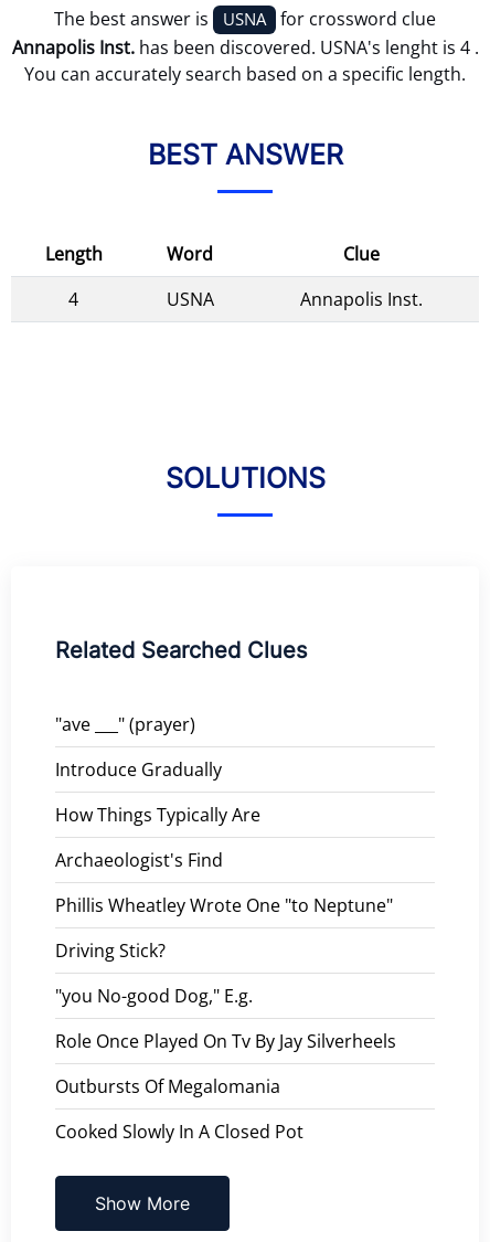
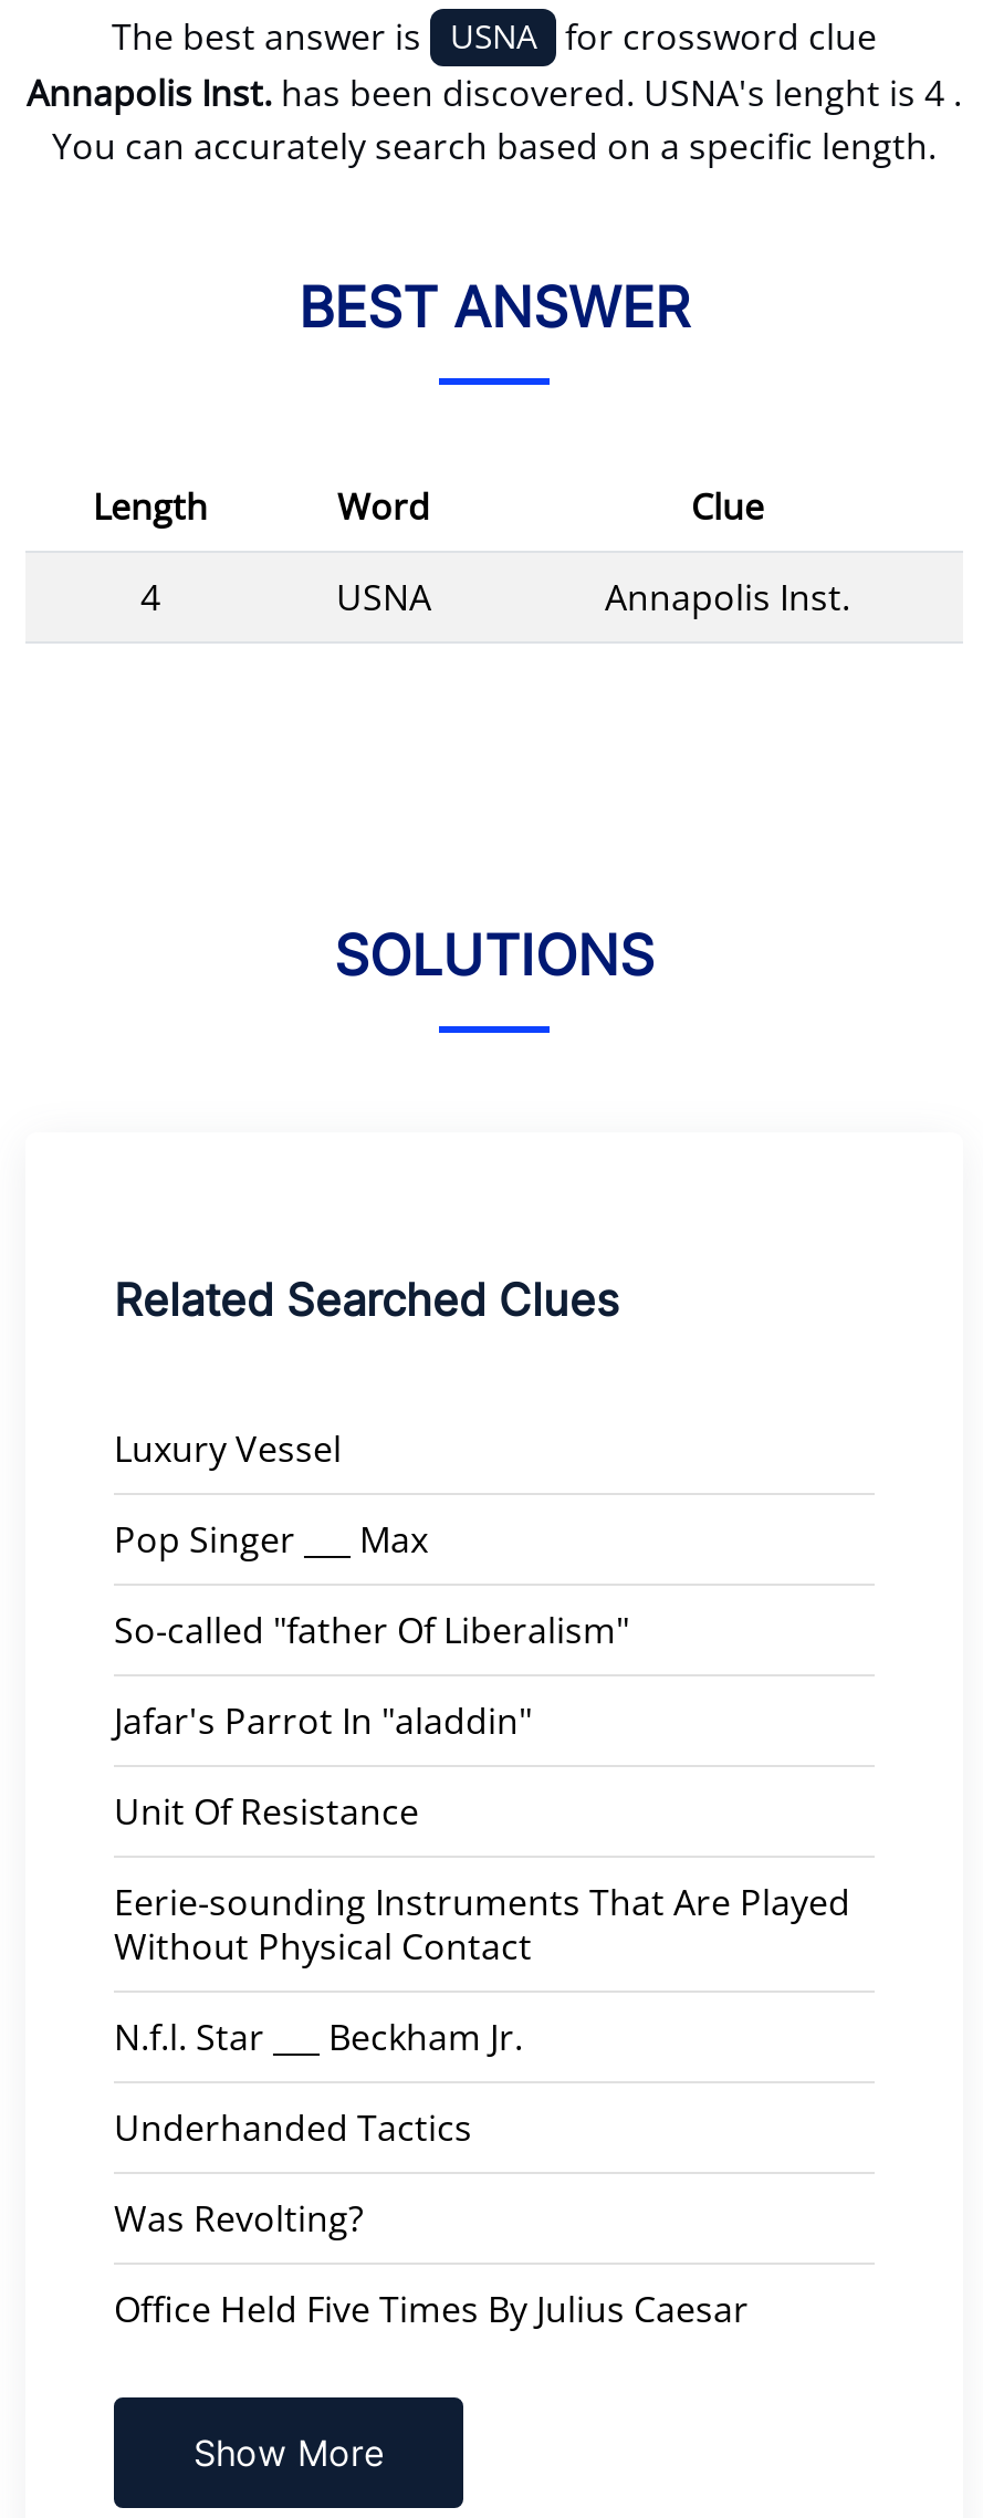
- "ave ___" (prayer)
+ Luxury Vessel

- Introduce Gradually
+ Pop Singer ___ Max

- How Things Typically Are
+ So-called "father Of Liberalism"

- Archaeologist's Find
+ Jafar's Parrot In "aladdin"

- Phillis Wheatley Wrote One "to Neptune"
+ Unit Of Resistance

- Driving Stick?
+ Eerie-sounding Instruments That Are Played
+ Without Physical Contact

- "you No-good Dog," E.g.
+ N.f.l. Star ___ Beckham Jr.

- Role Once Played On Tv By Jay Silverheels
+ Underhanded Tactics

- Outbursts Of Megalomania
+ Was Revolting?

- Cooked Slowly In A Closed Pot
+ Office Held Five Times By Julius Caesar
